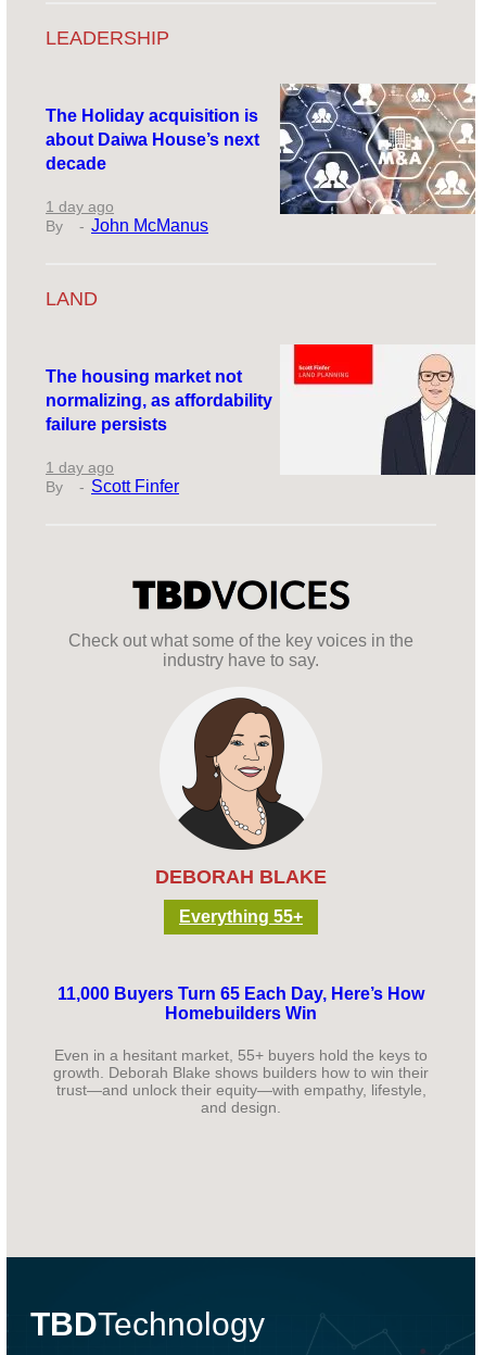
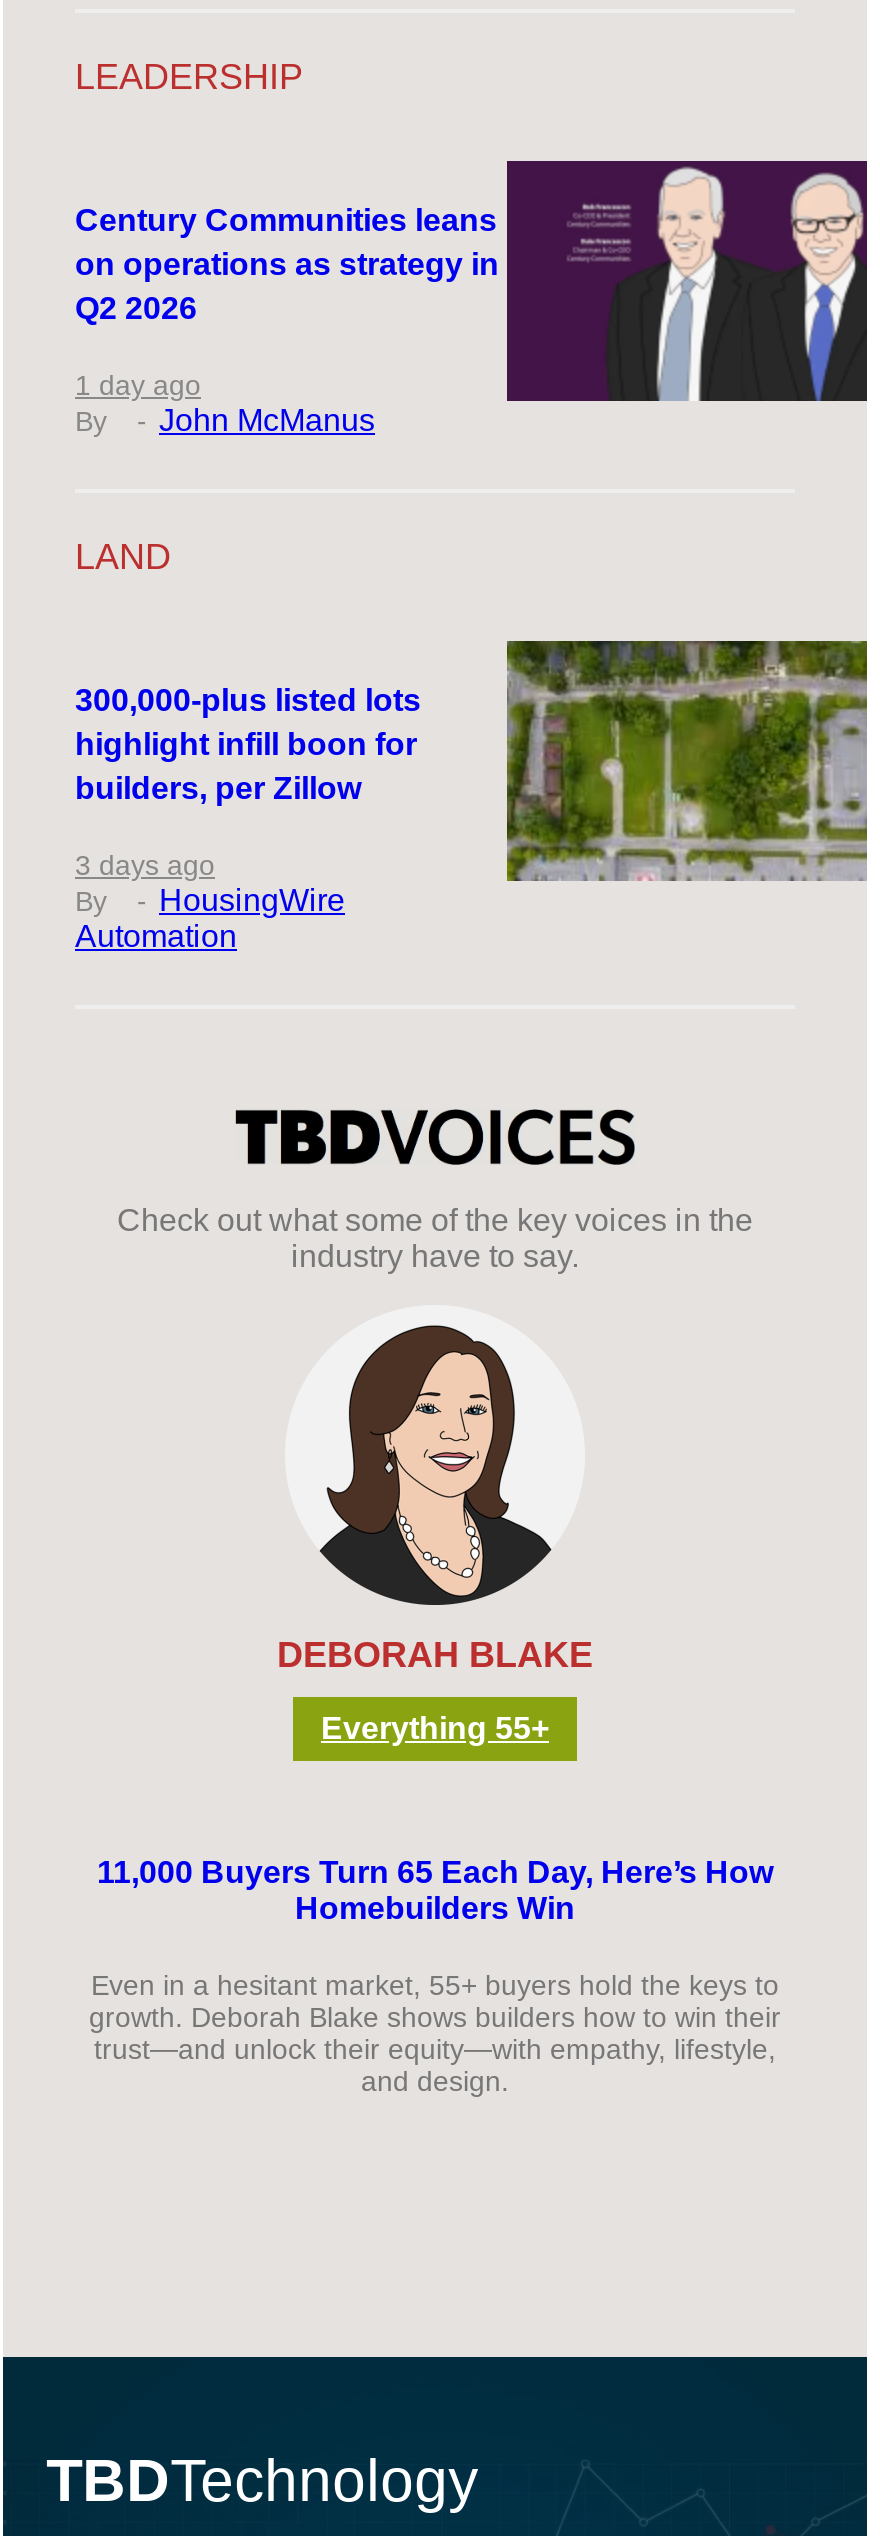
- [image]
- The Holiday acquisition is
- about Daiwa House’s next
- decade
+ [image]
+ Century Communities leans
+ on operations as strategy in
+ Q2 2026

- [image]
+ [image]

- The housing market not
- normalizing, as affordability
- failure persists
+ 300,000-plus listed lots
+ highlight infill boon for
+ builders, per Zillow

- 1 day ago
- Scott Finfer
+ 3 days ago
+ HousingWire
+ Automation
